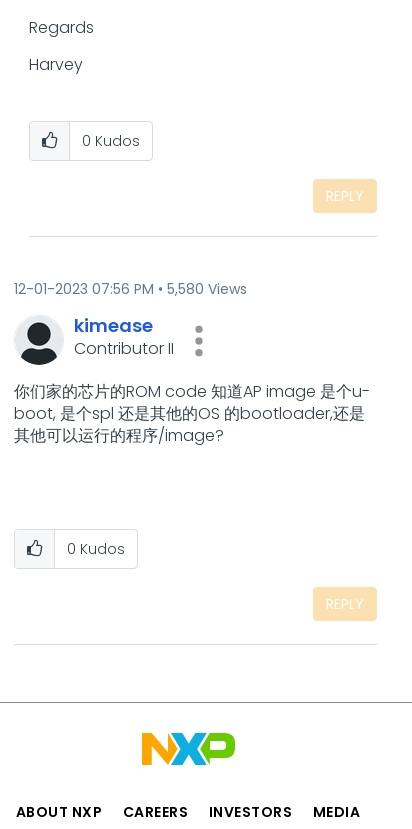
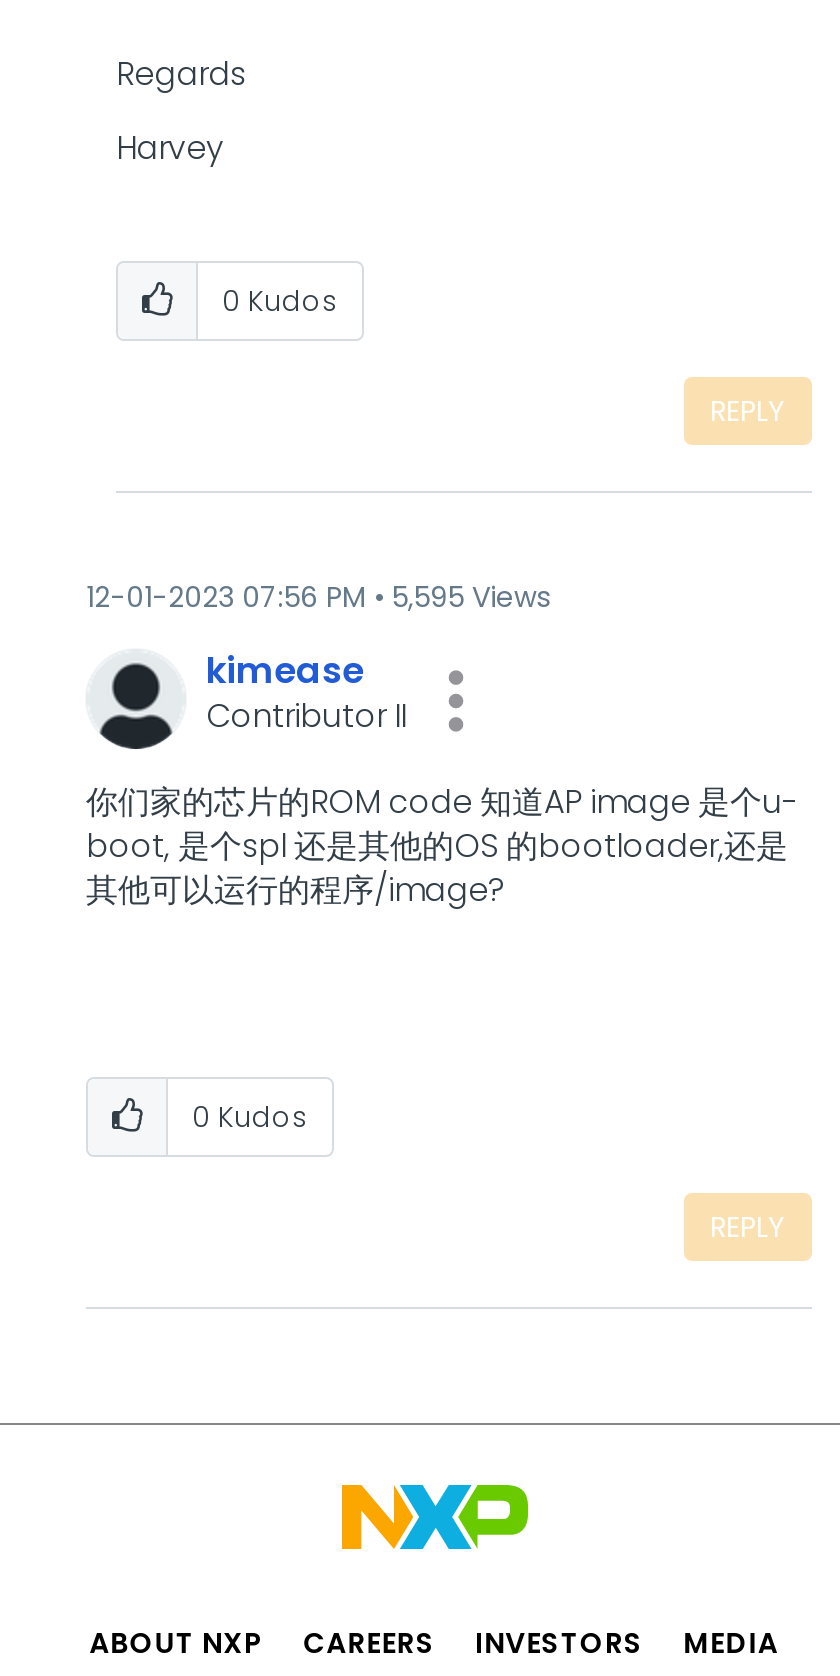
- 12-01-2023 07:56 PM 5,580 Views
+ 12-01-2023 07:56 PM 5,595 Views
